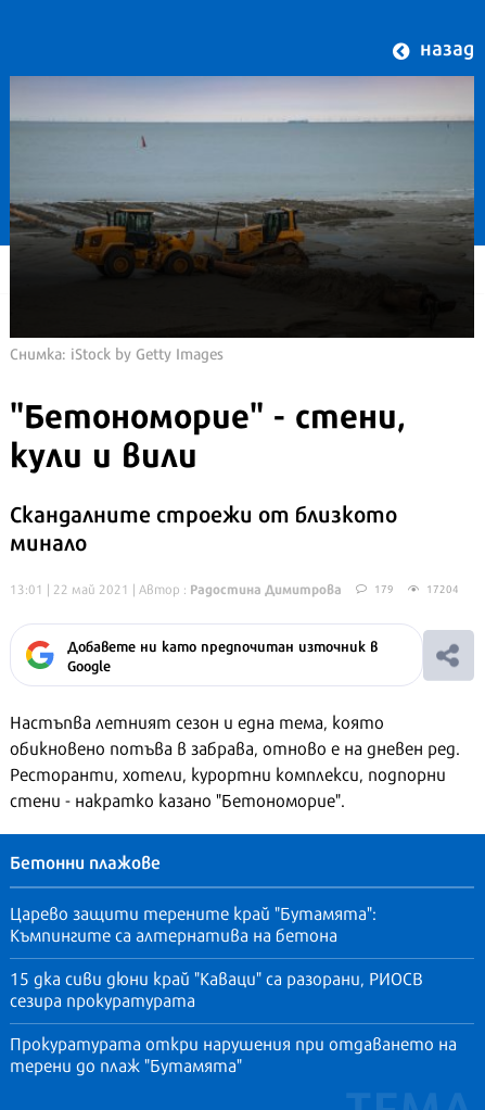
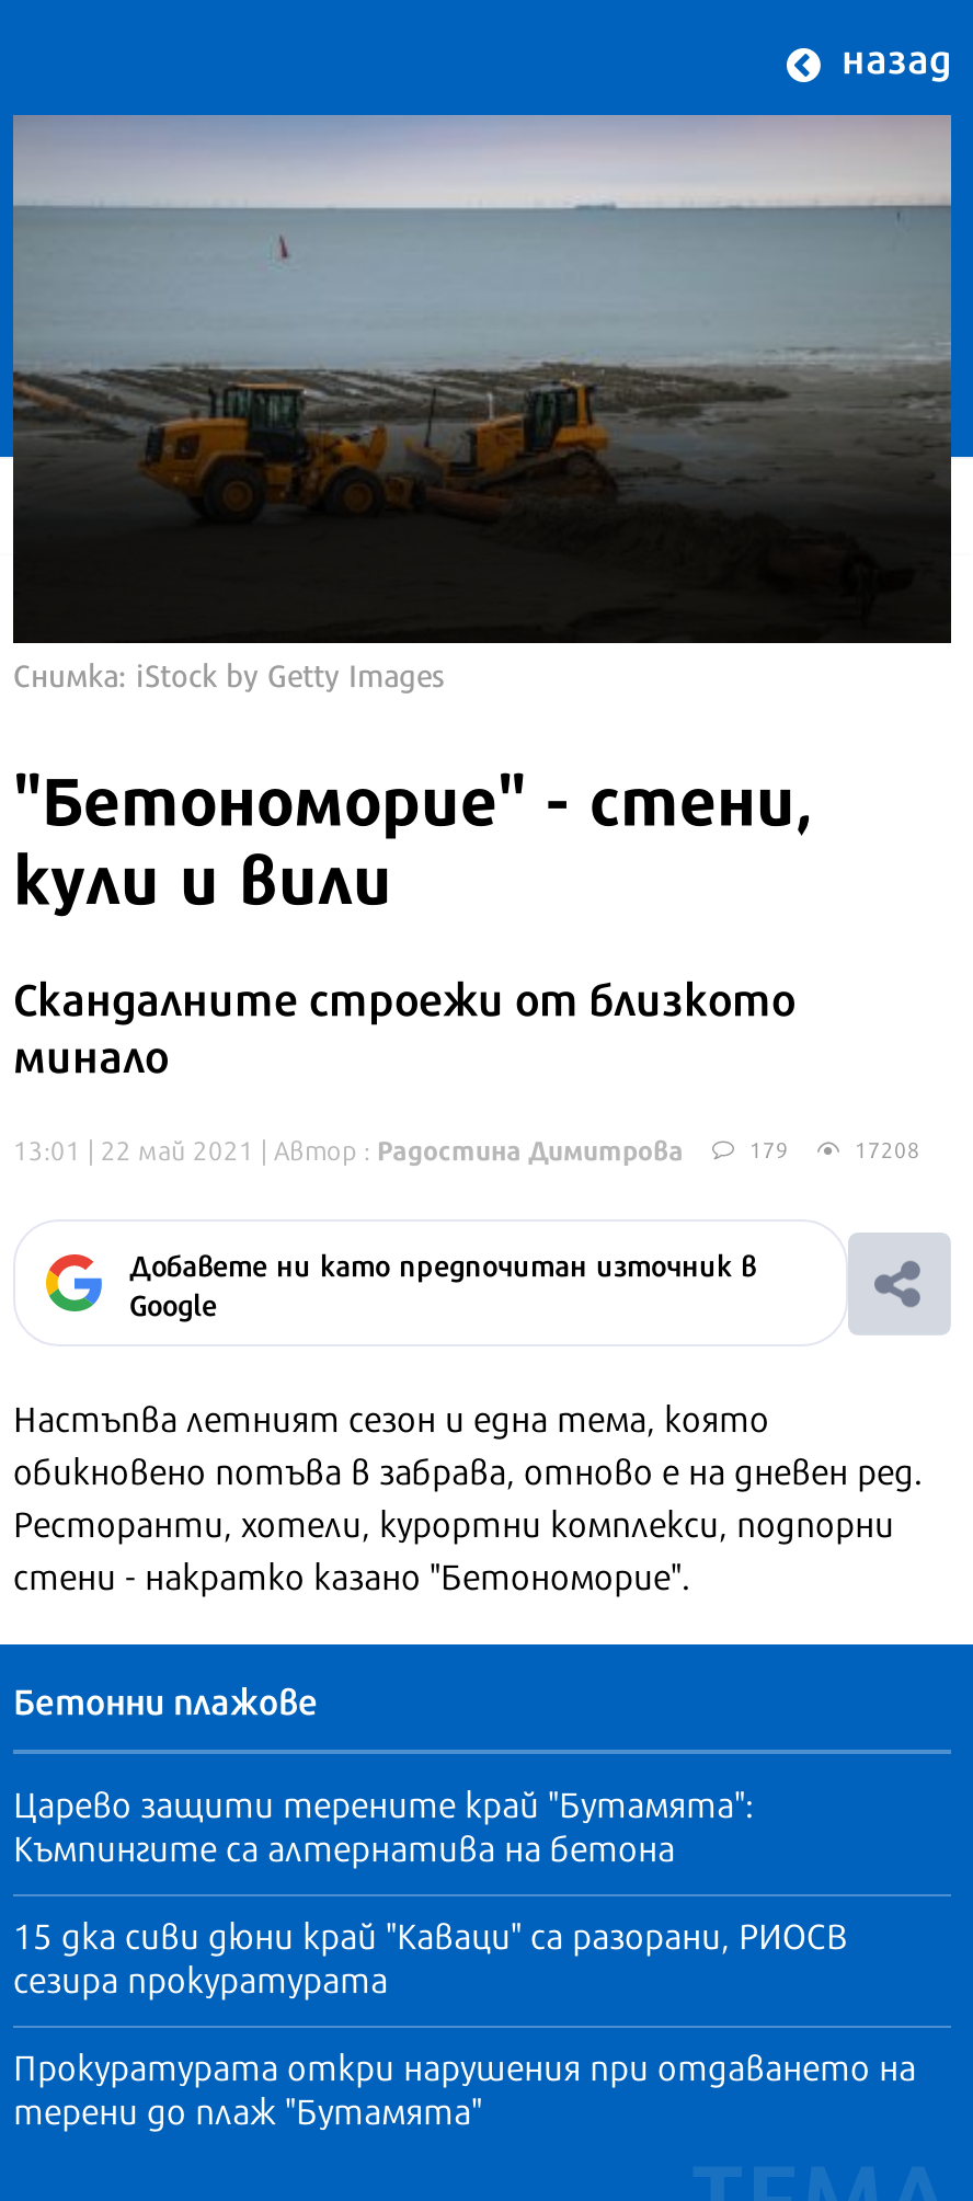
- 17204
+ 17208
